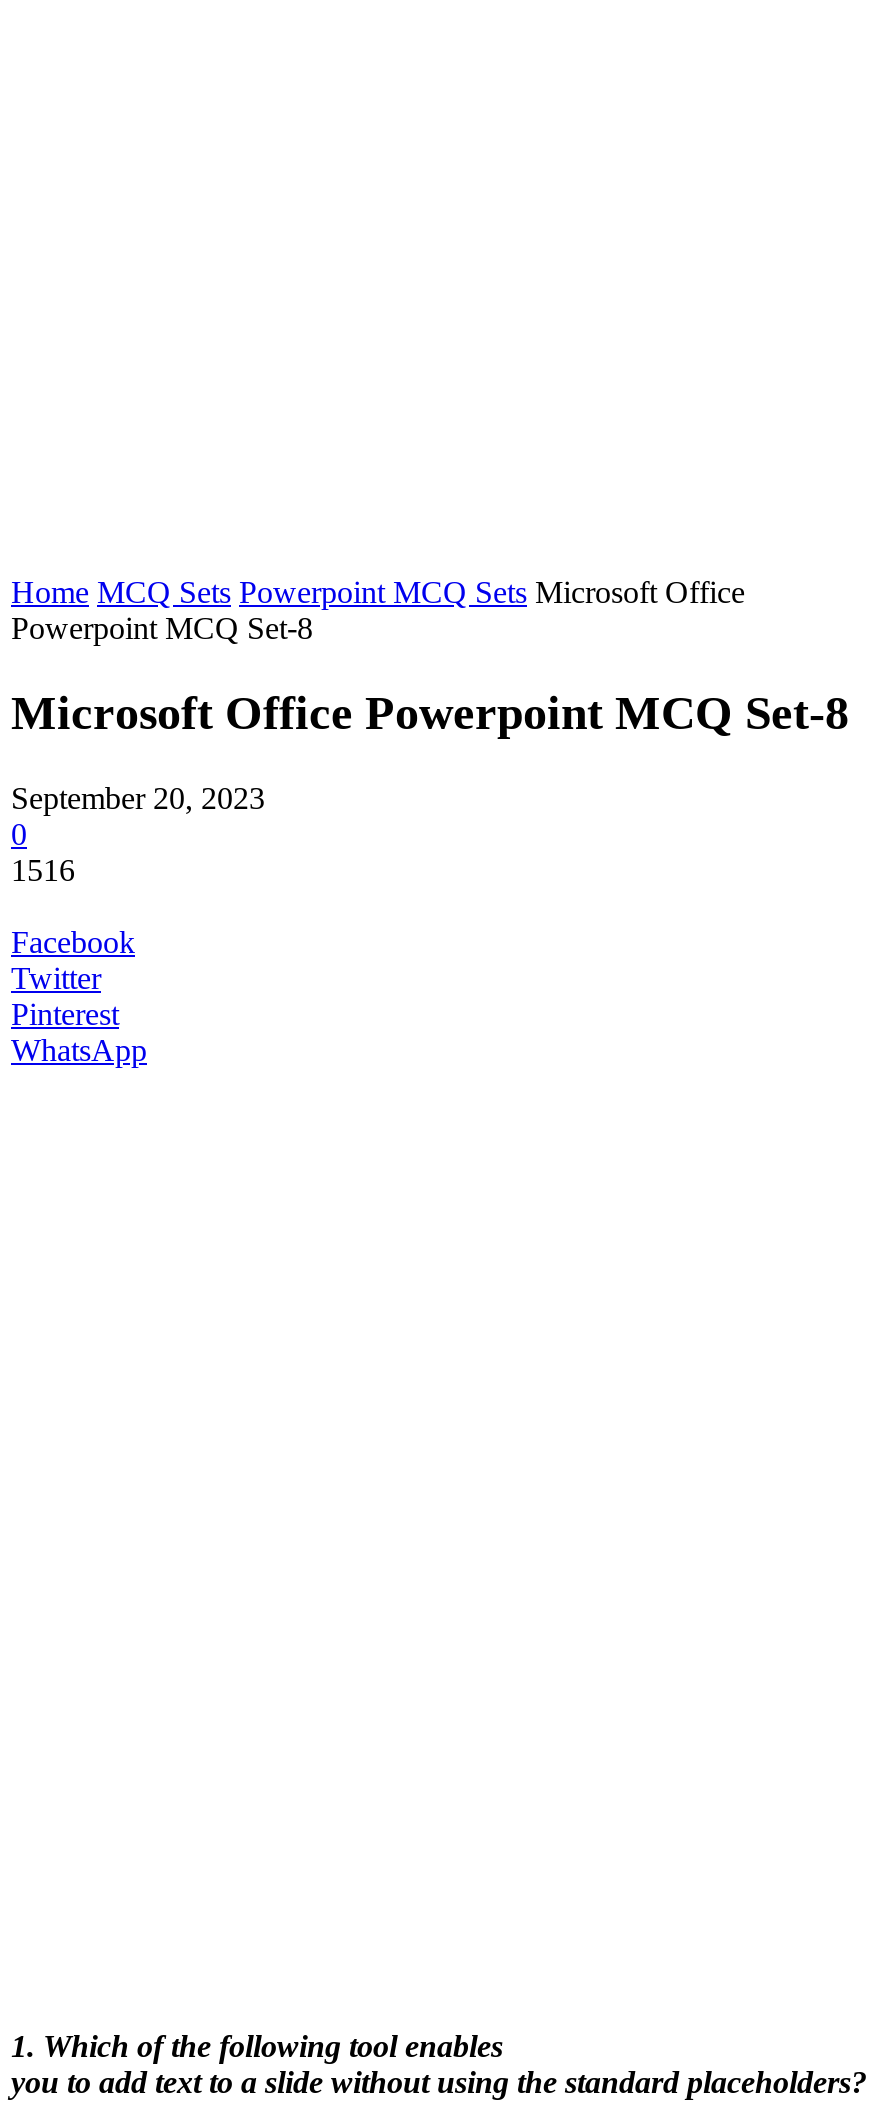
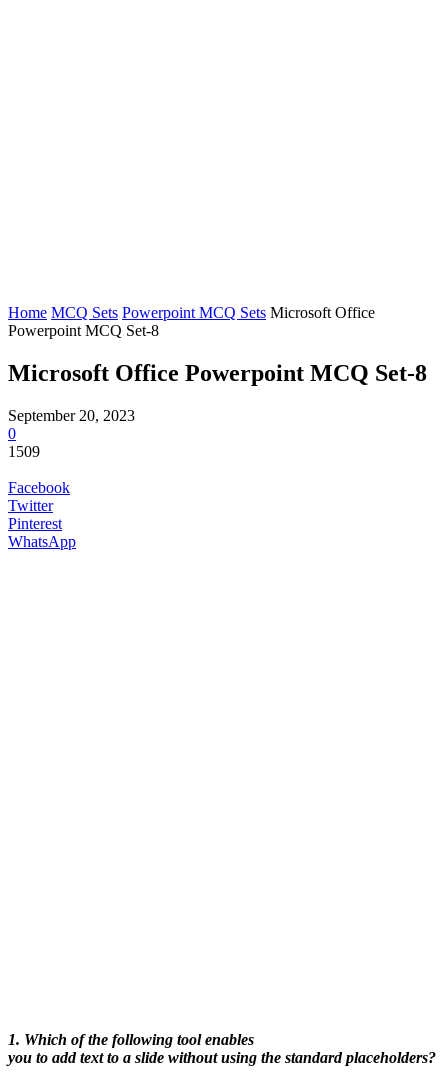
- 1516
+ 1509
